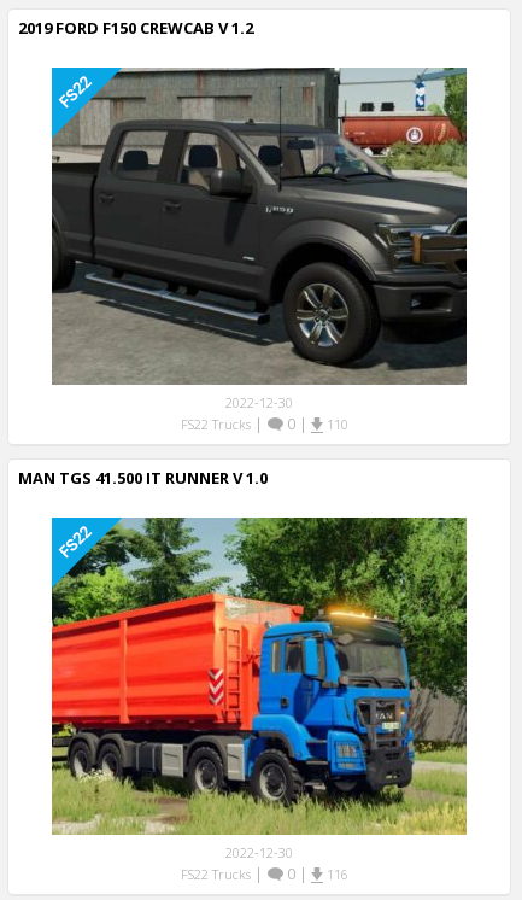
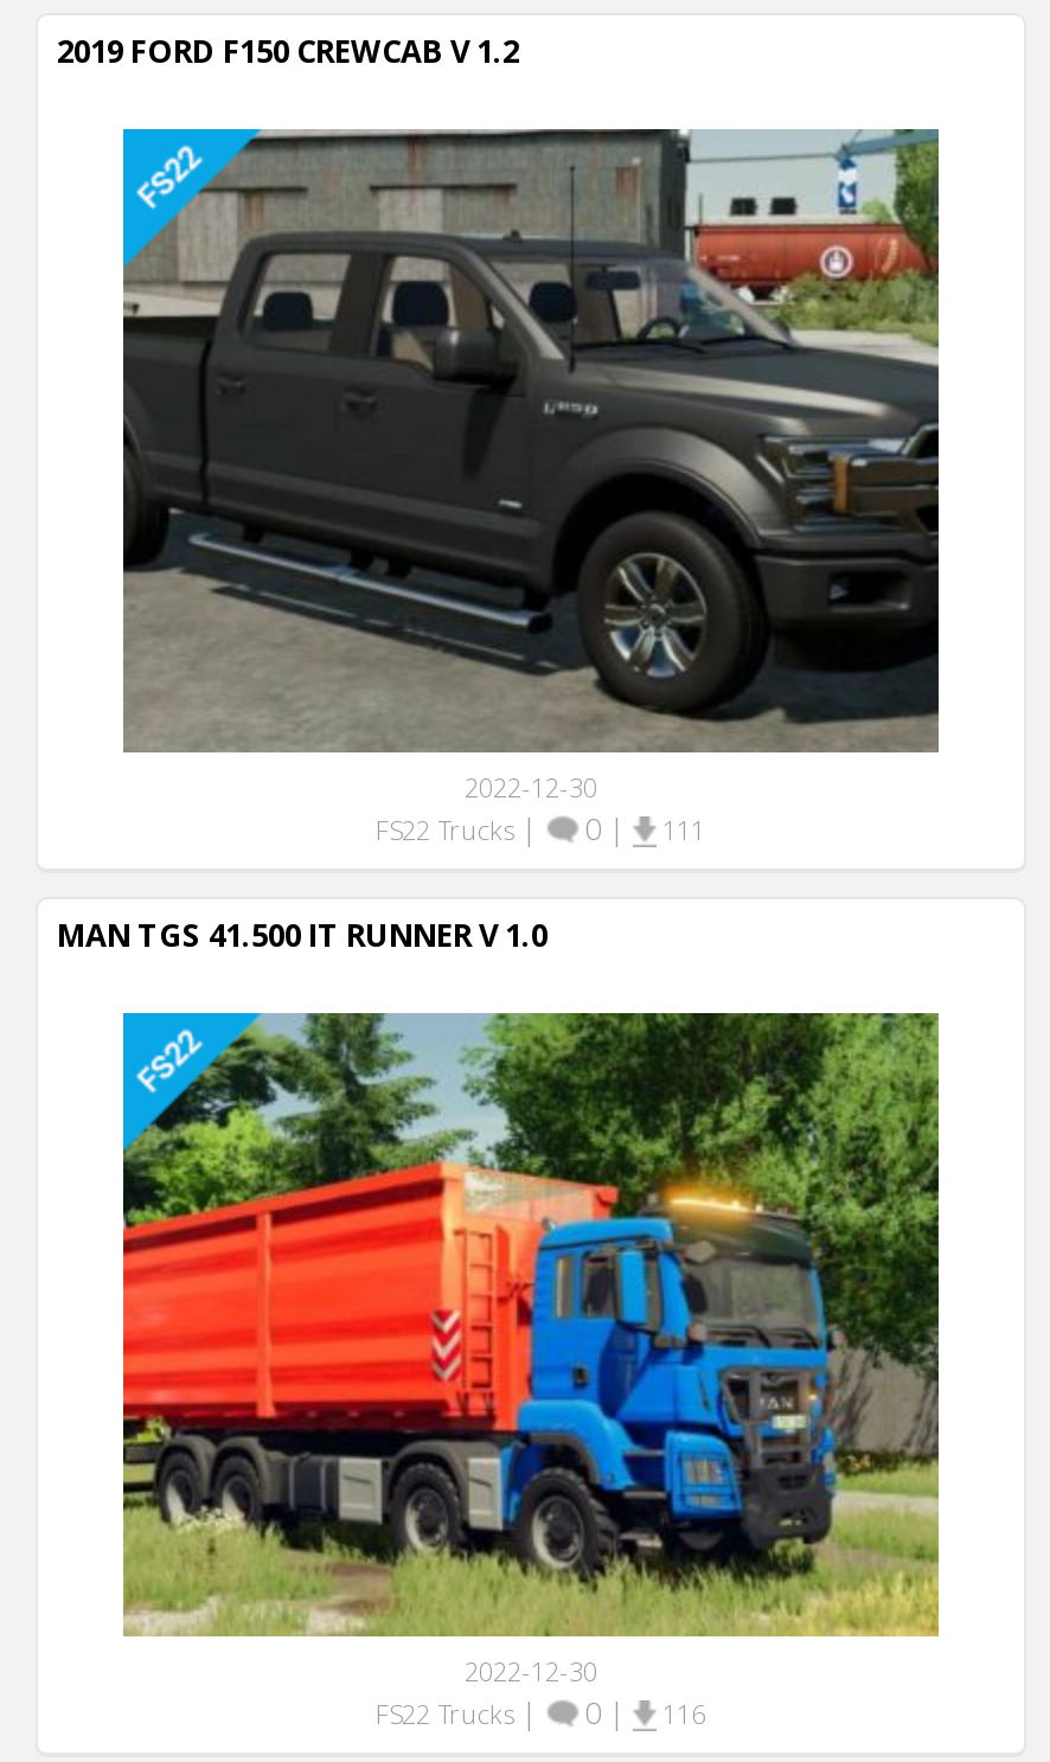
- 110
+ 111
